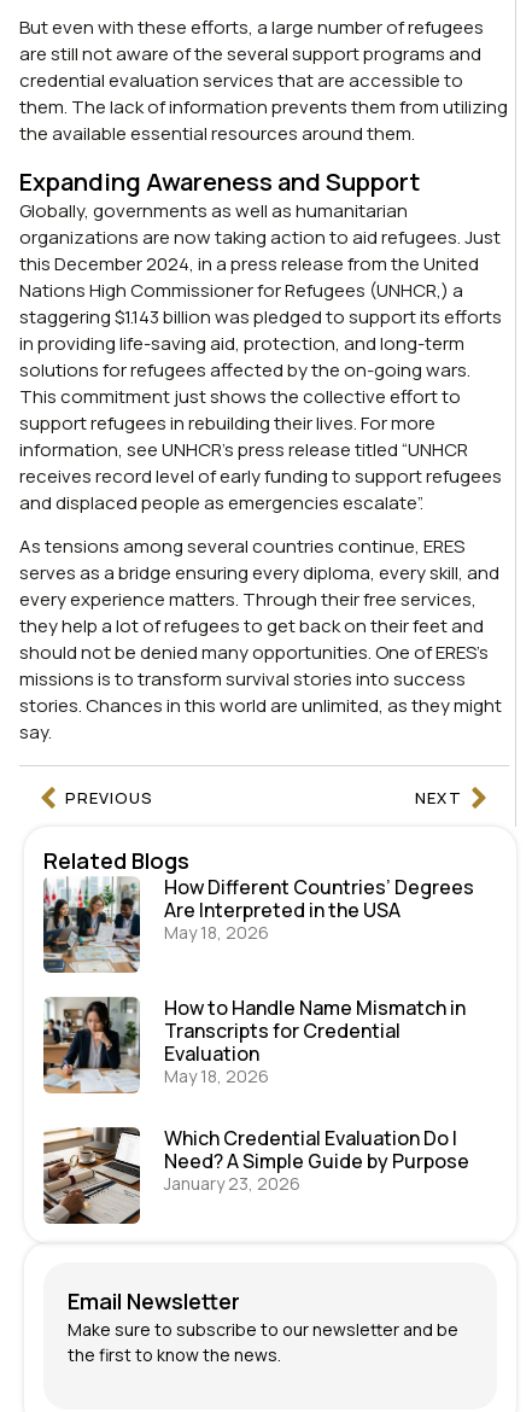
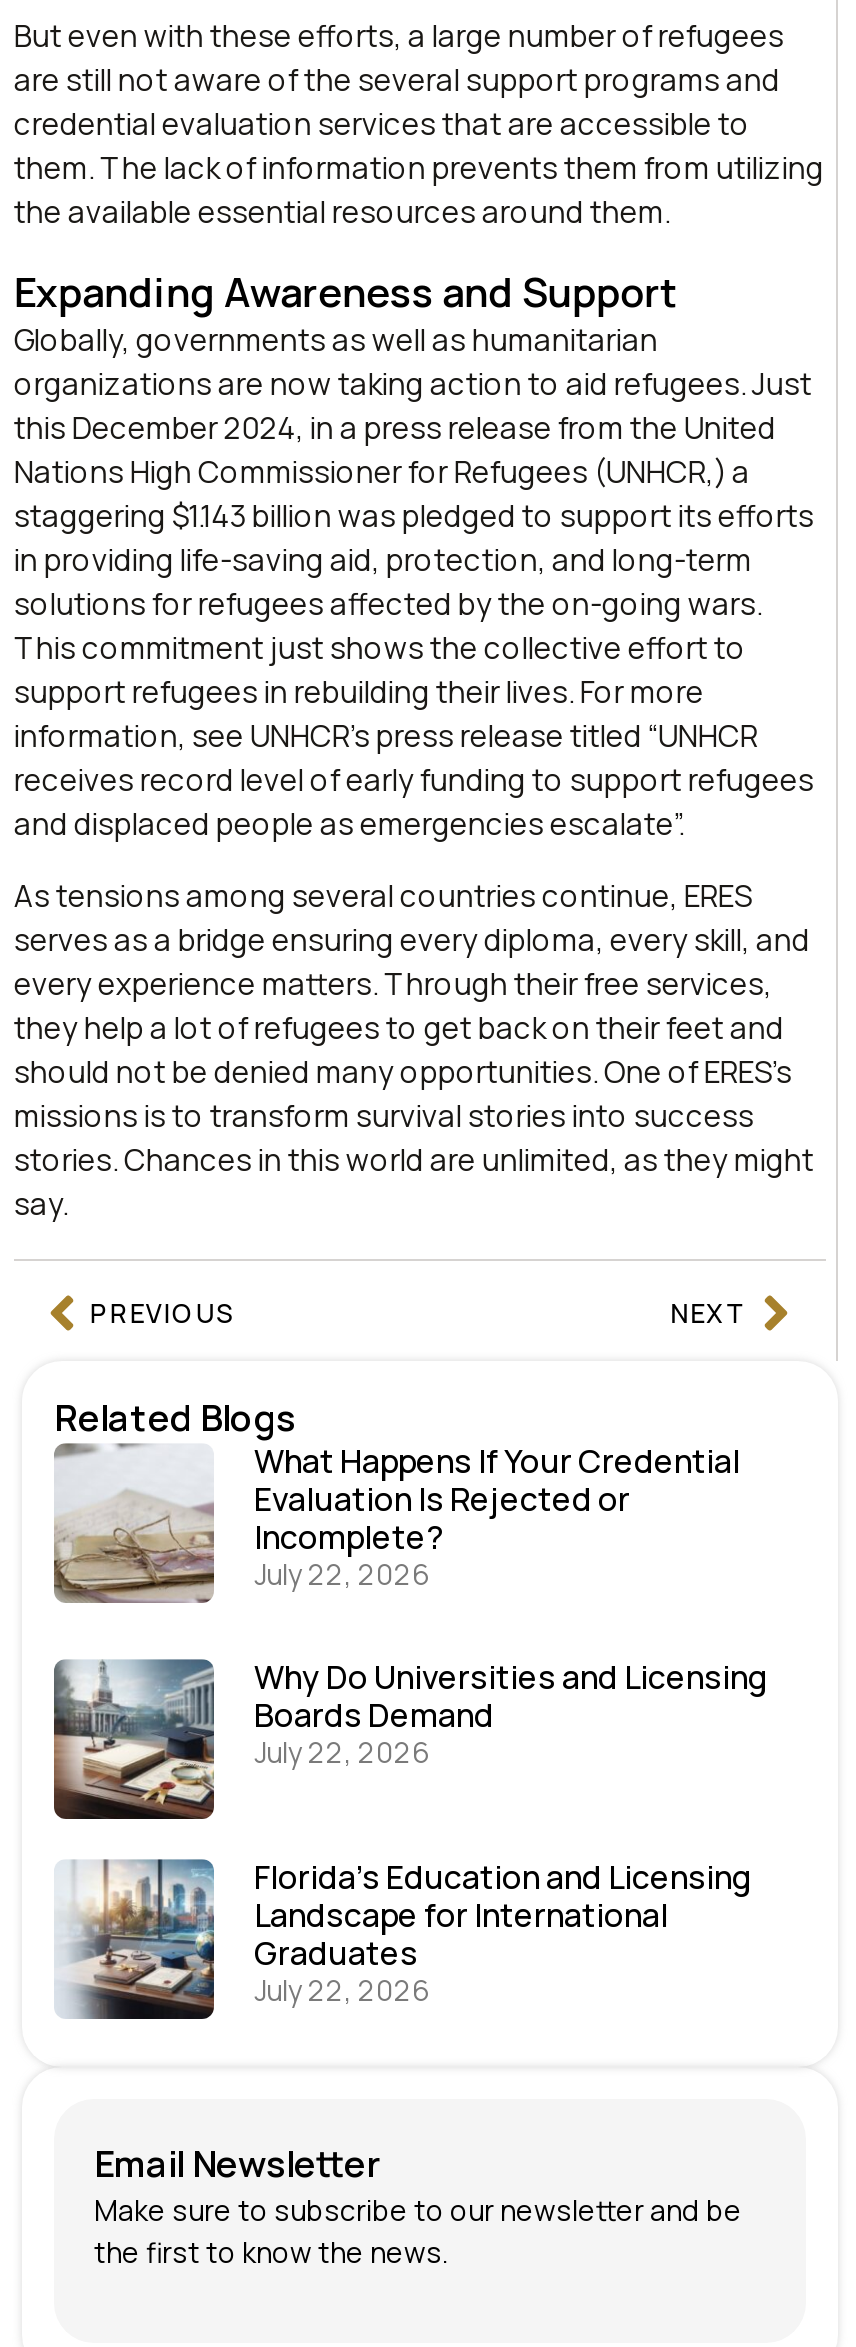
- [image]
- How Different Countries’ Degrees
- Are Interpreted in the USA
- May 18, 2026
+ [image]
+ What Happens If Your Credential
+ Evaluation Is Rejected or
+ Incomplete?
+ July 22, 2026

- [image]
- How to Handle Name Mismatch in
- Transcripts for Credential
- Evaluation
- May 18, 2026
+ [image]
+ Why Do Universities and Licensing
+ Boards Demand
+ July 22, 2026

- [image]
- Which Credential Evaluation Do I
- Need? A Simple Guide by Purpose
- January 23, 2026
+ [image]
+ Florida’s Education and Licensing
+ Landscape for International
+ Graduates
+ July 22, 2026
